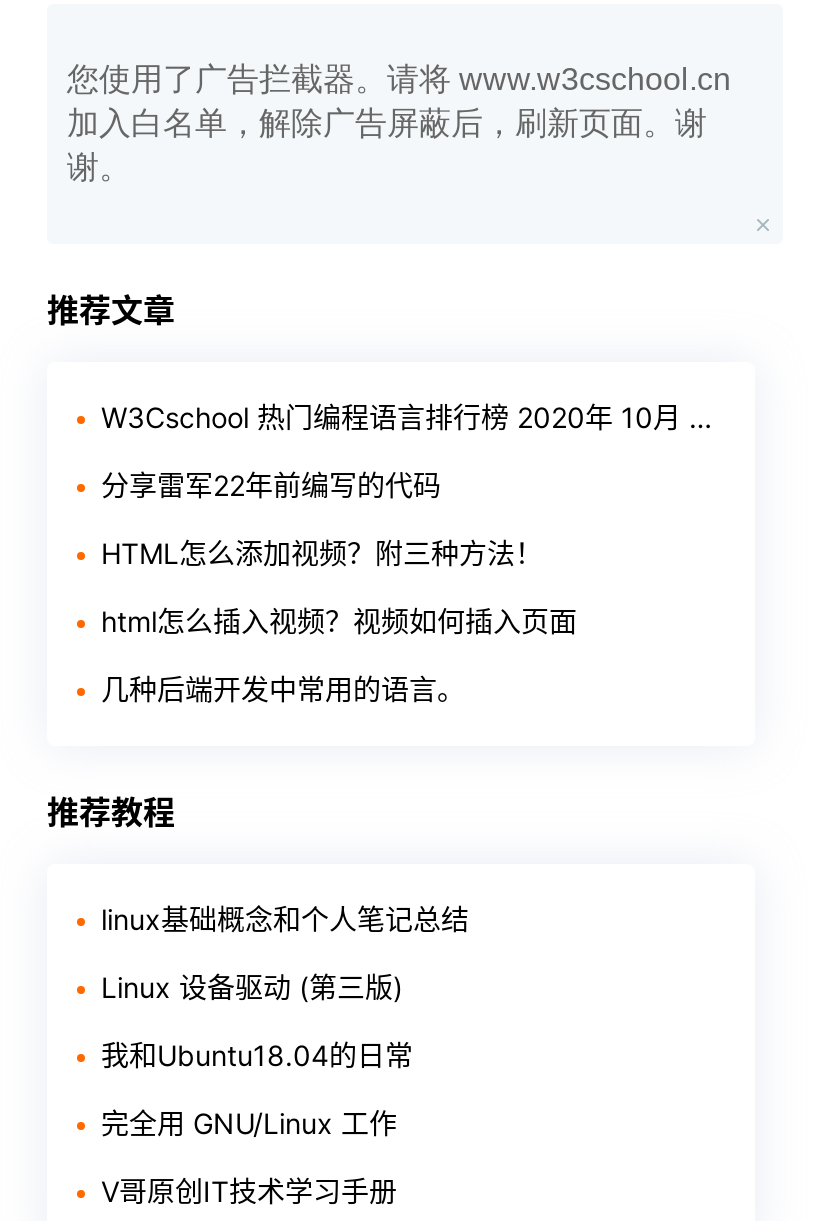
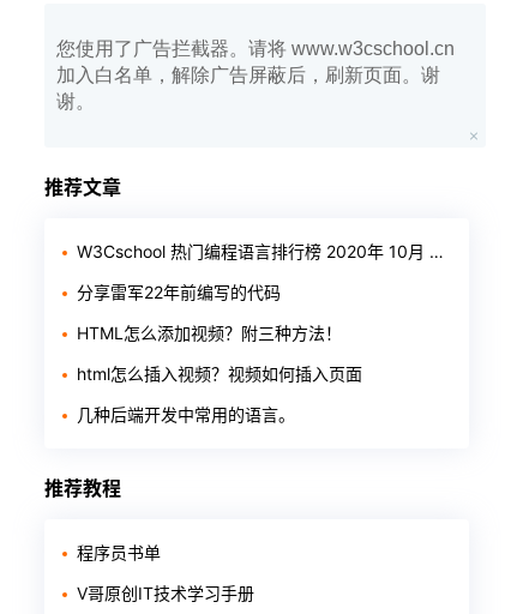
- linux基础概念和个人笔记总结
- Linux 设备驱动 (第三版)
- 我和Ubuntu18.04的日常
- 完全用 GNU/Linux 工作
+ 程序员书单
